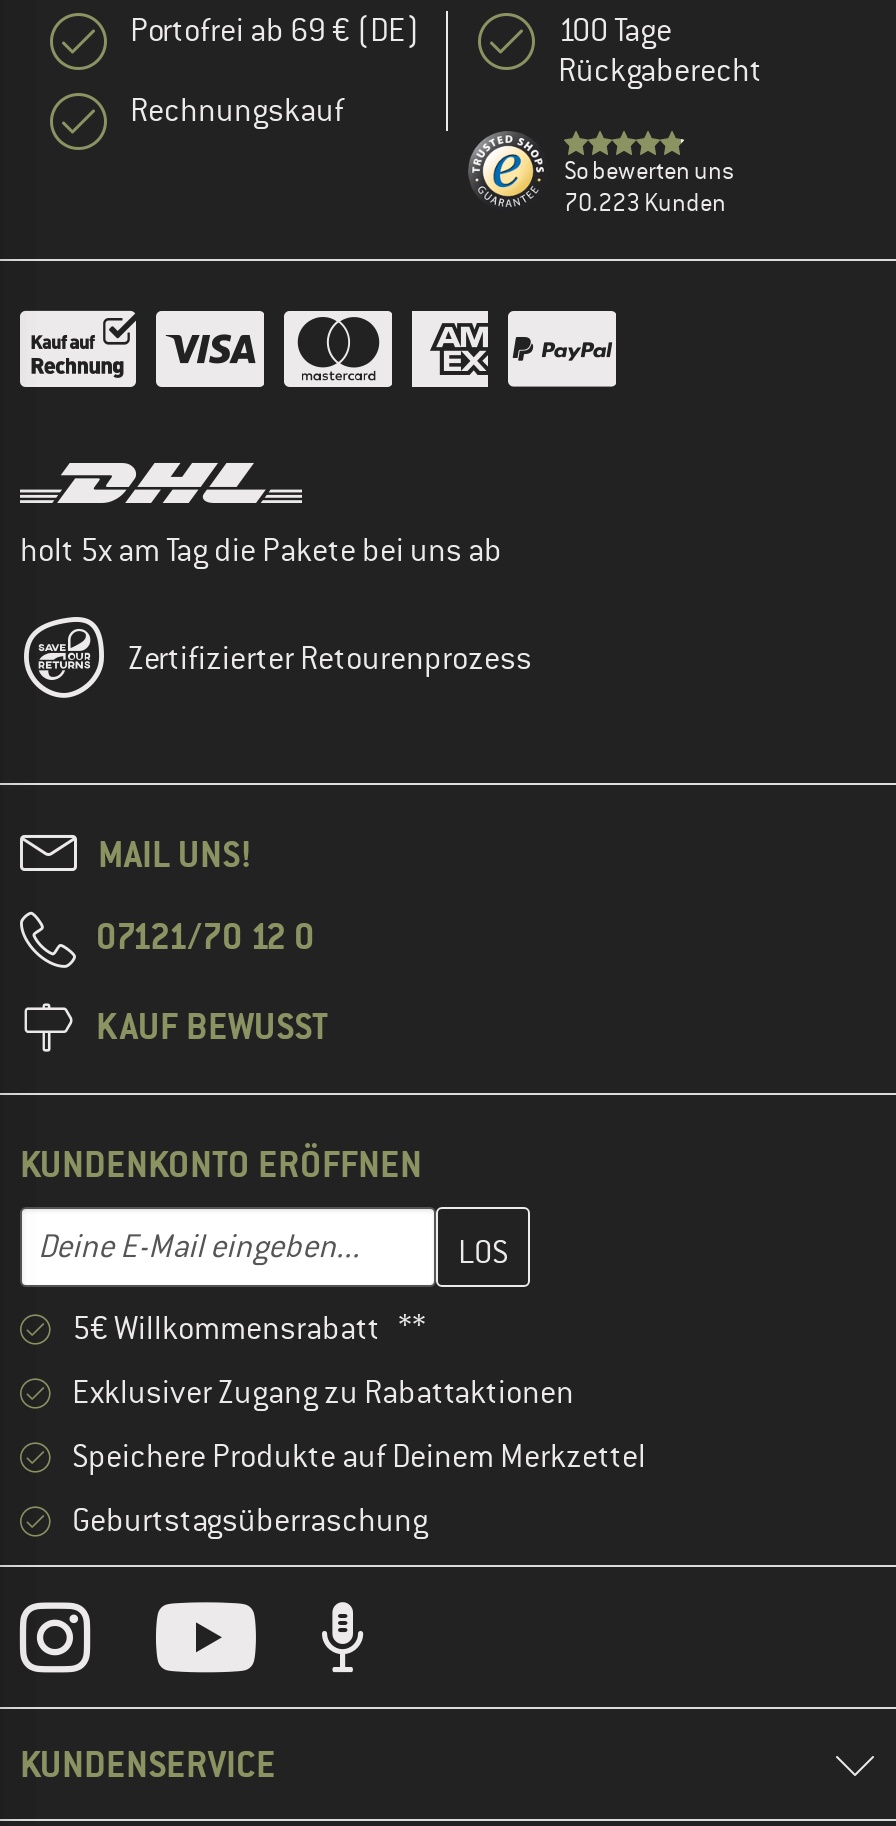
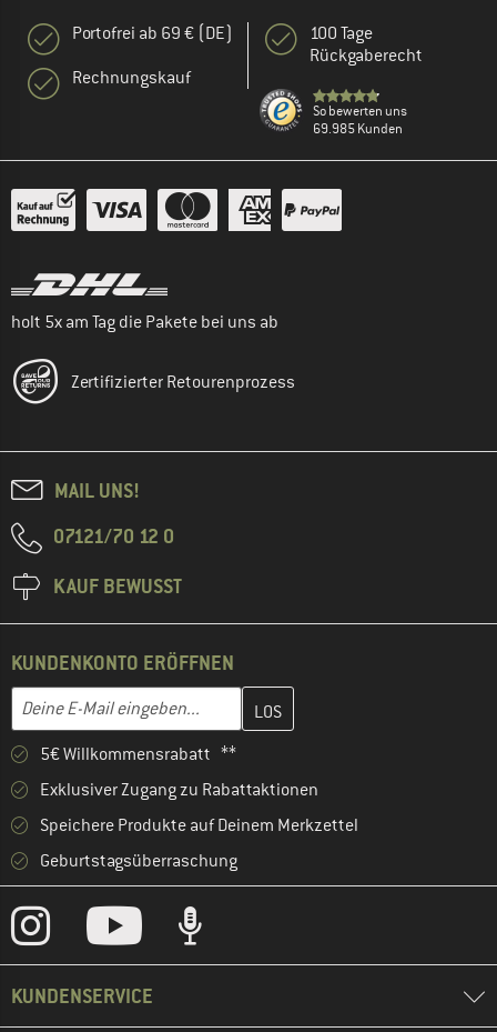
- 70.223 Kunden
+ 69.985 Kunden
